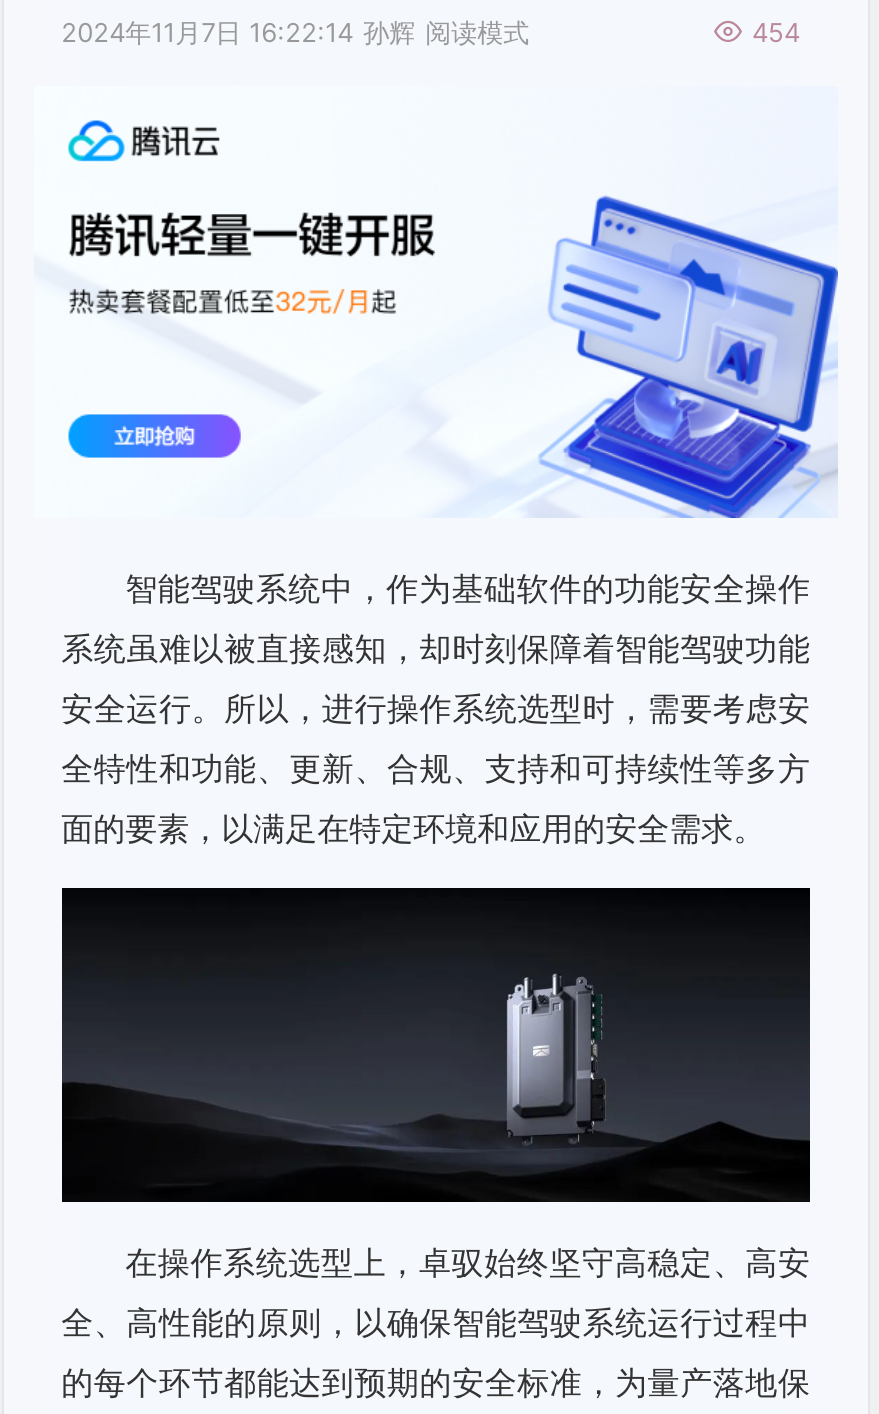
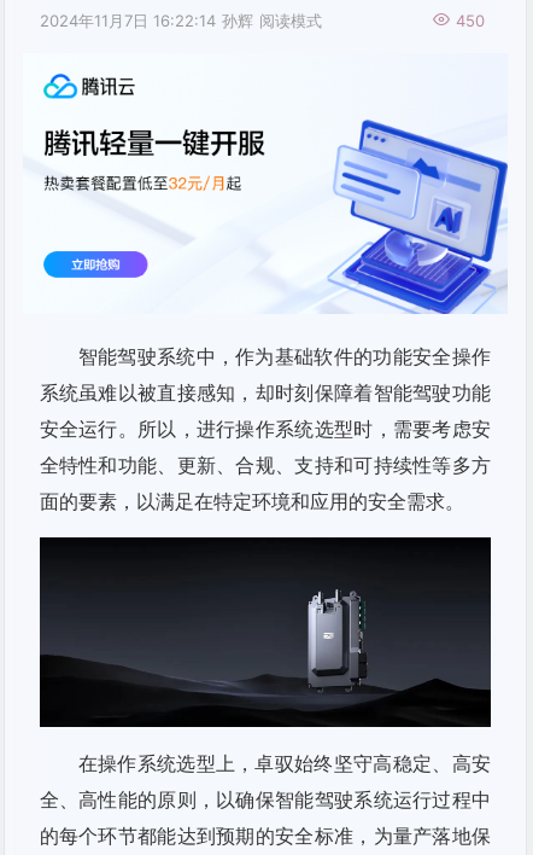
- 454
+ 450
